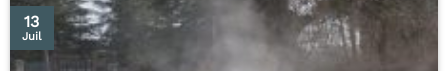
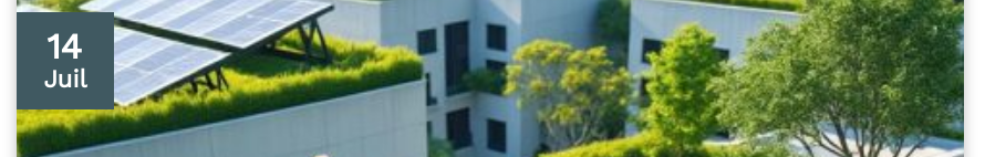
- 13
+ 14
